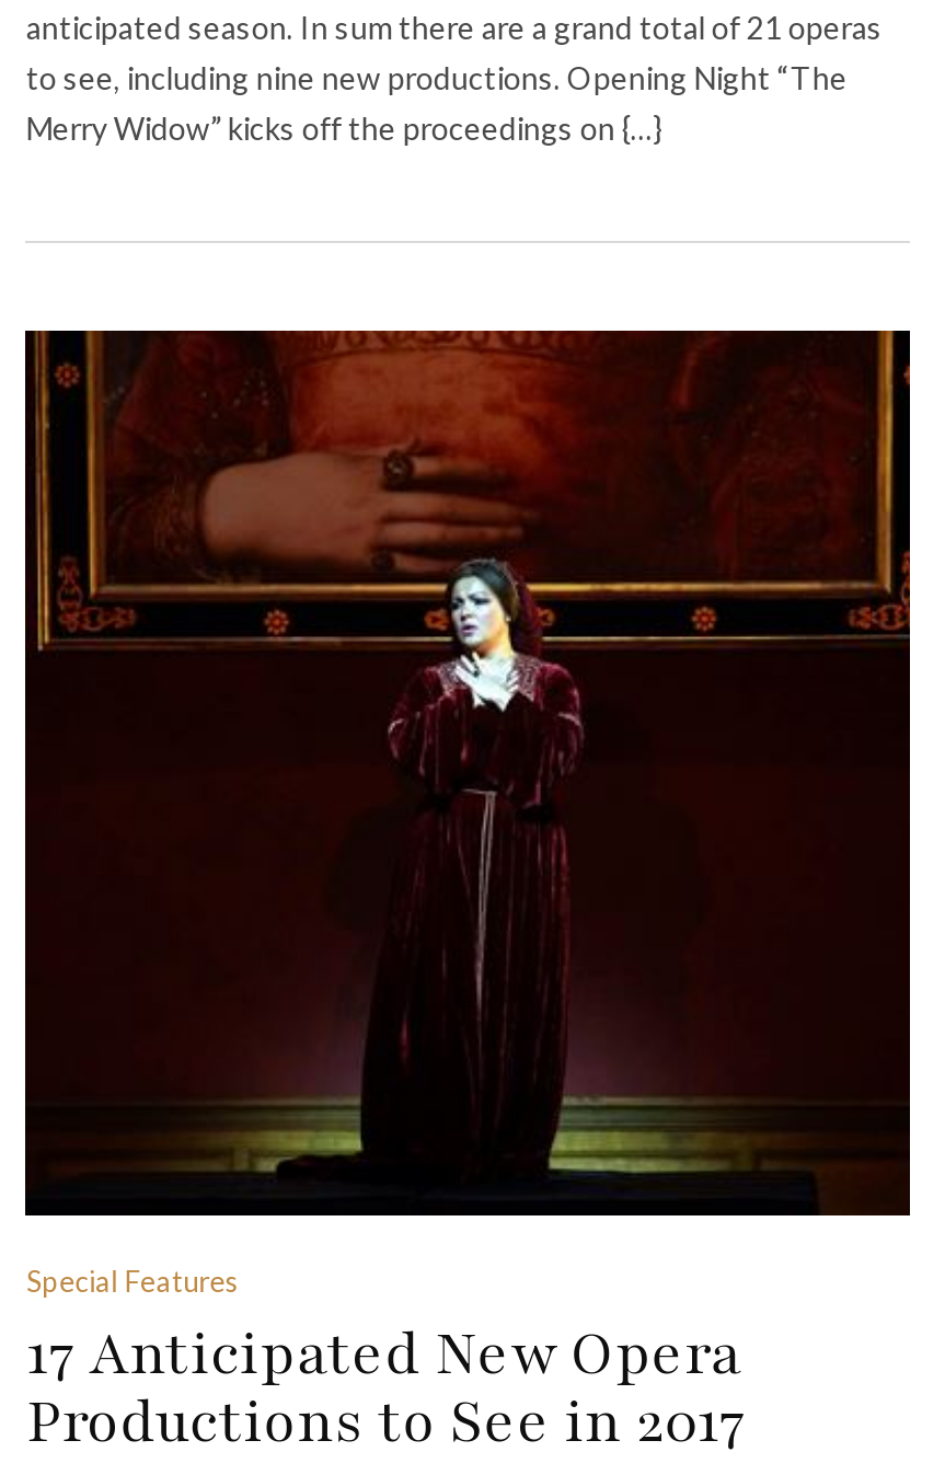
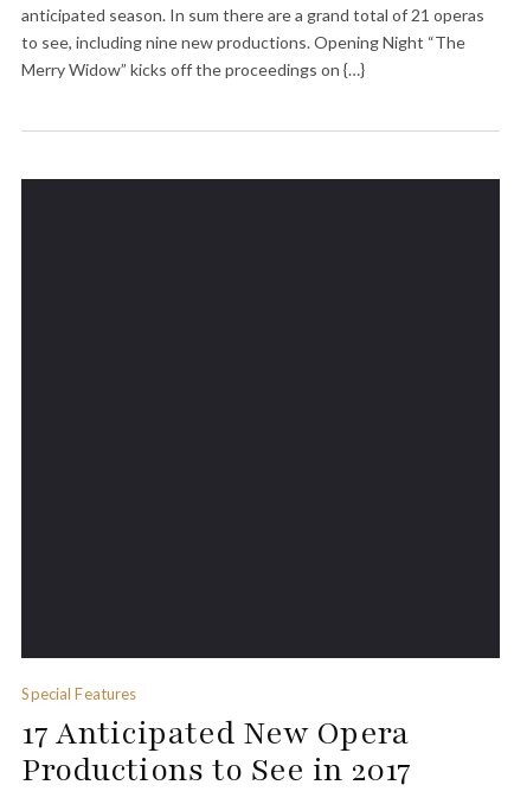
- [image]
